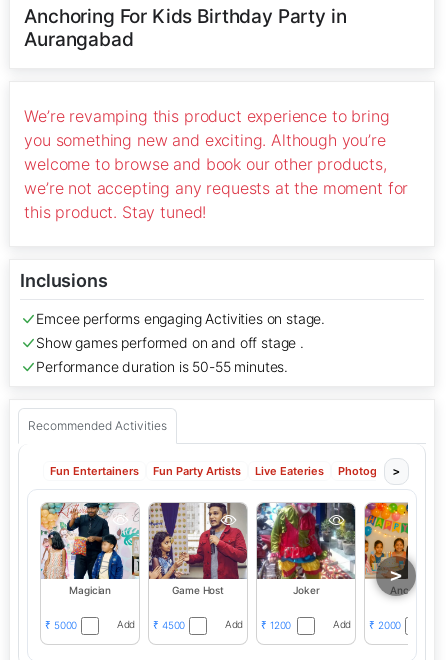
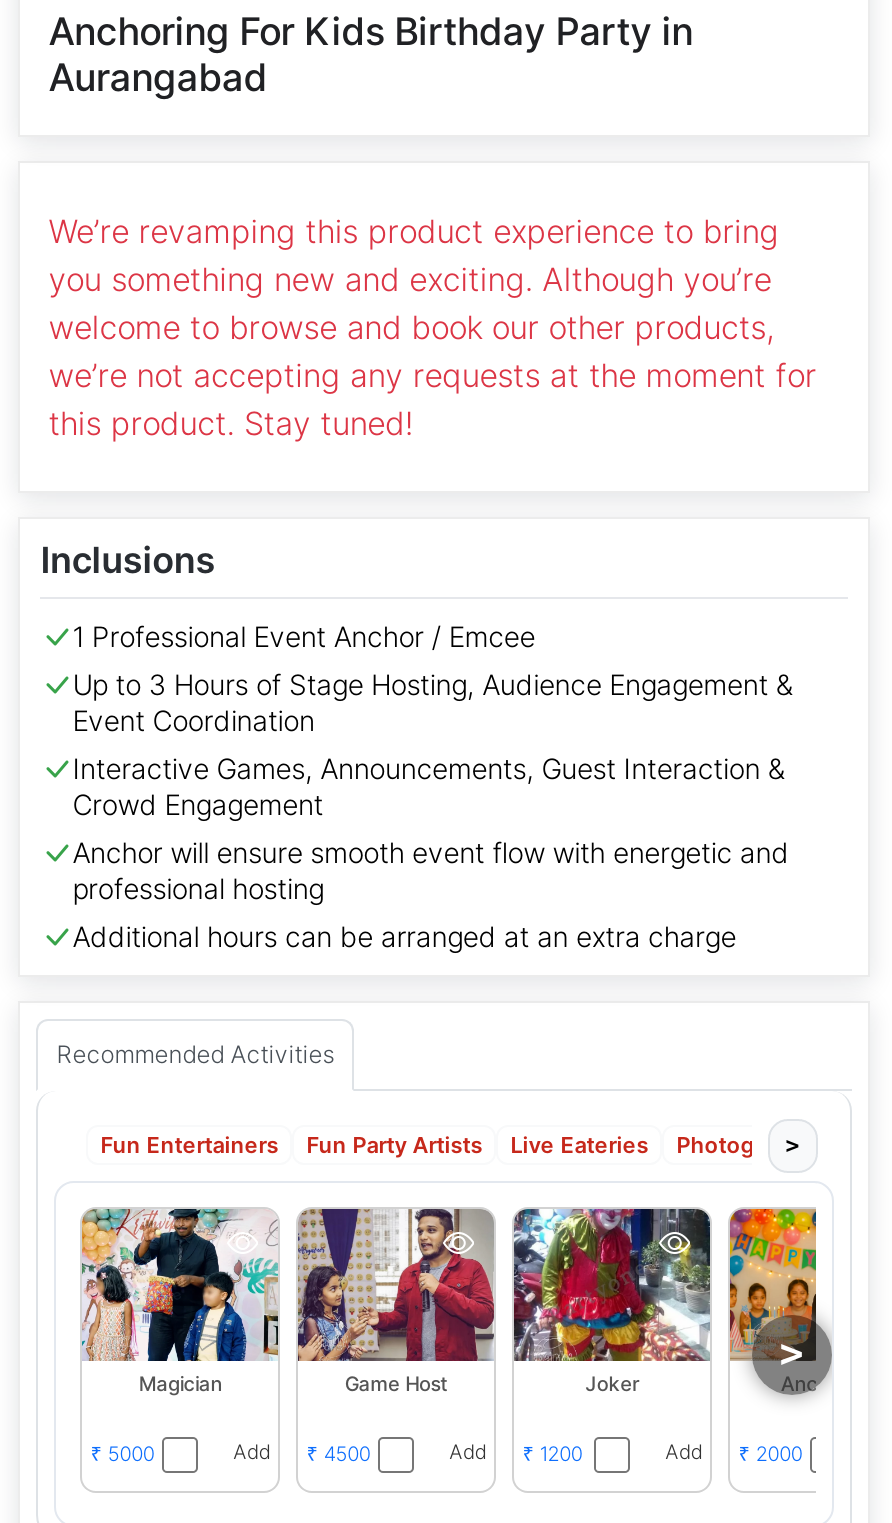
- Emcee performs engaging Activities on stage.
- Show games performed on and off stage .
- Performance duration is 50-55 minutes.
+ 1 Professional Event Anchor / Emcee
+ Up to 3 Hours of Stage Hosting, Audience Engagement &
+ Event Coordination
+ Interactive Games, Announcements, Guest Interaction &
+ Crowd Engagement
+ Anchor will ensure smooth event flow with energetic and
+ professional hosting
+ Additional hours can be arranged at an extra charge
